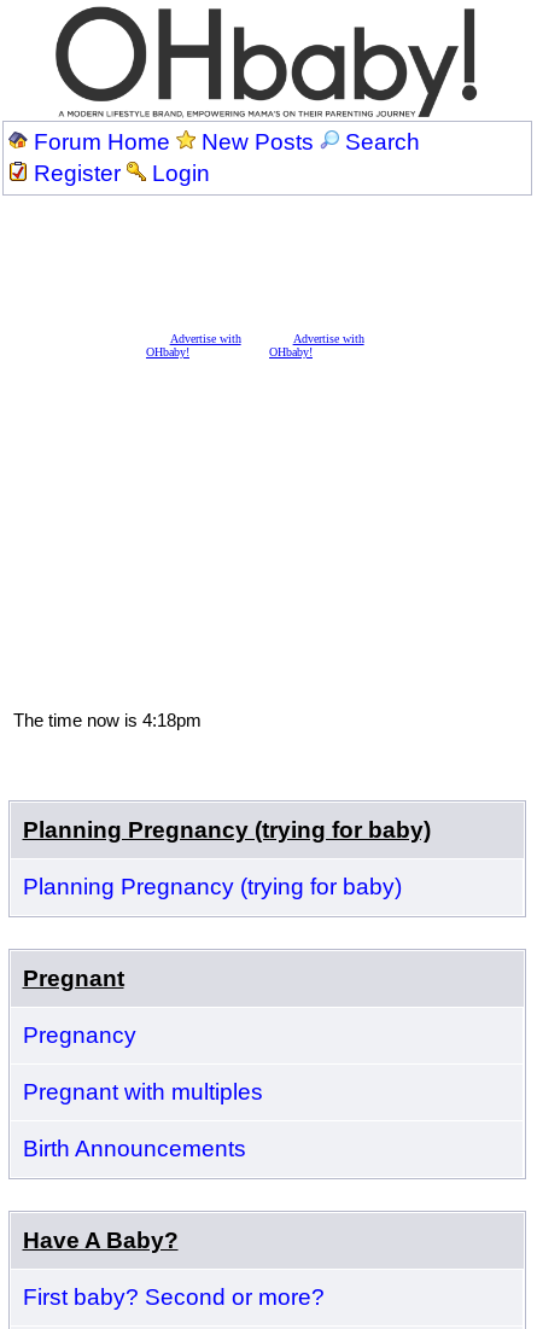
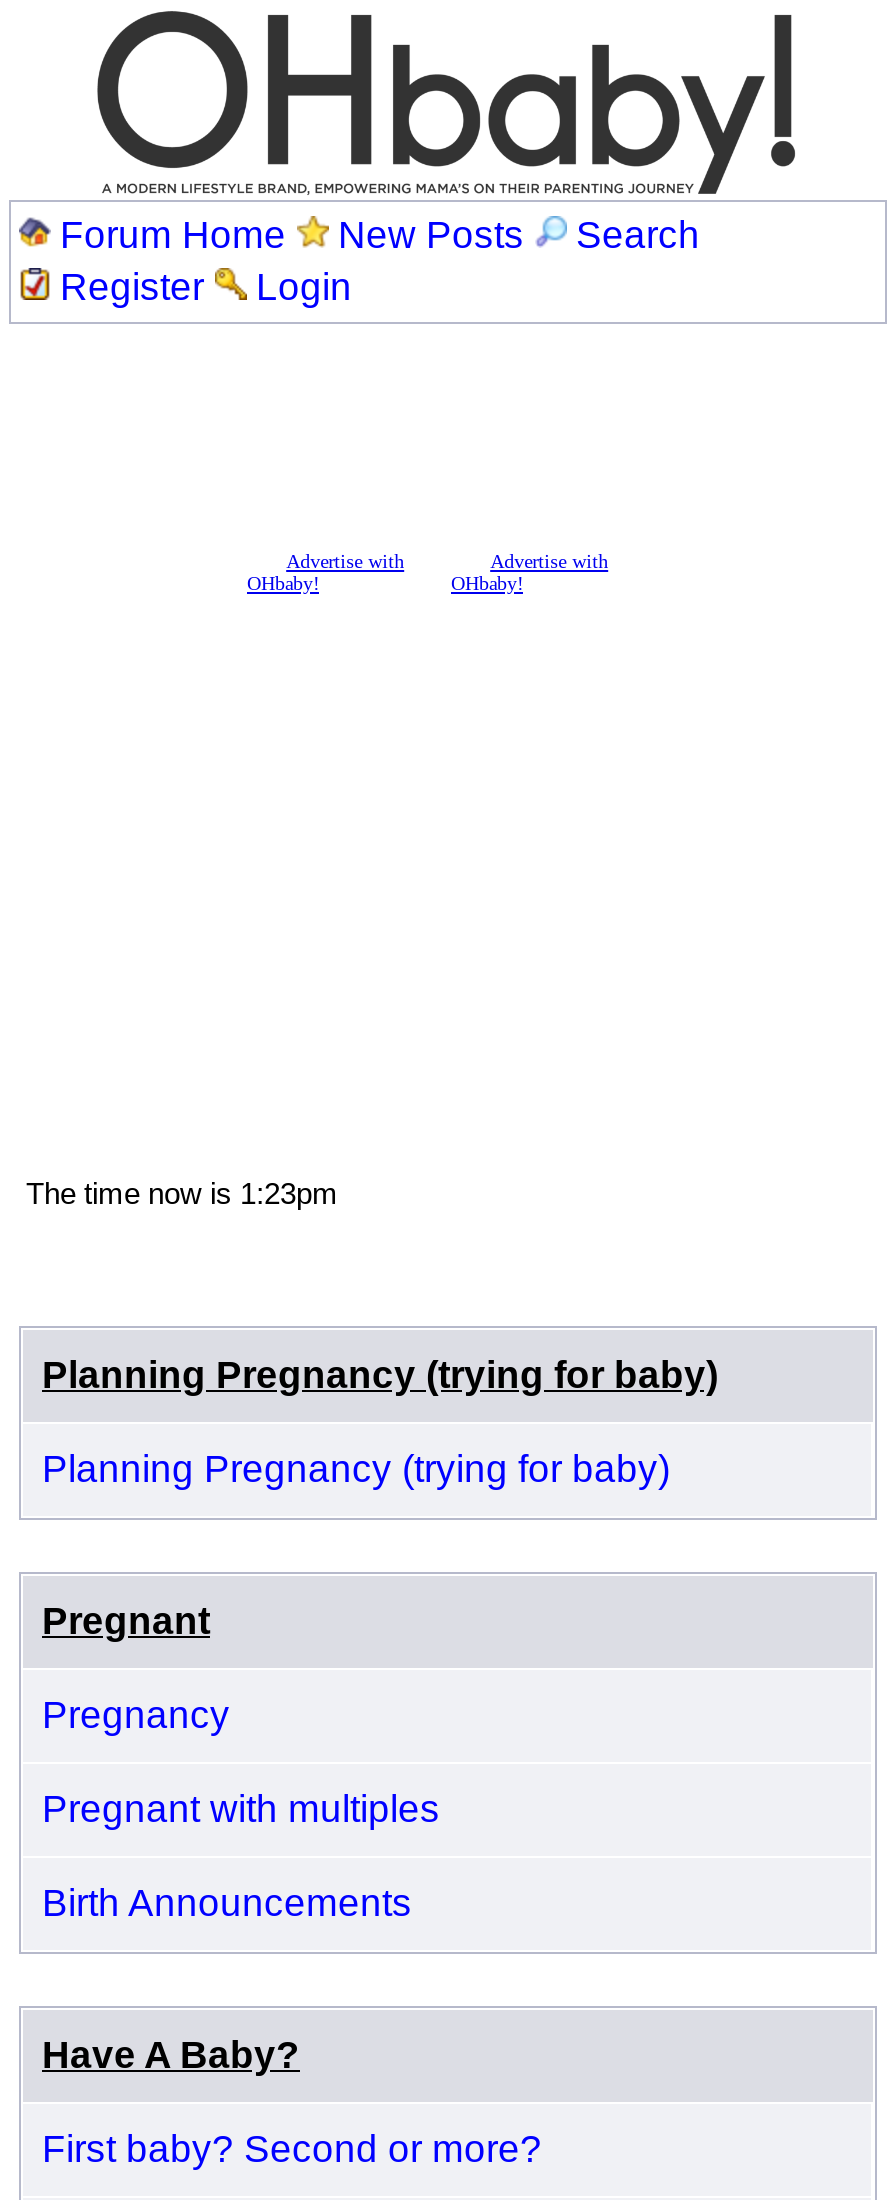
- The time now is 4:18pm
+ The time now is 1:23pm
